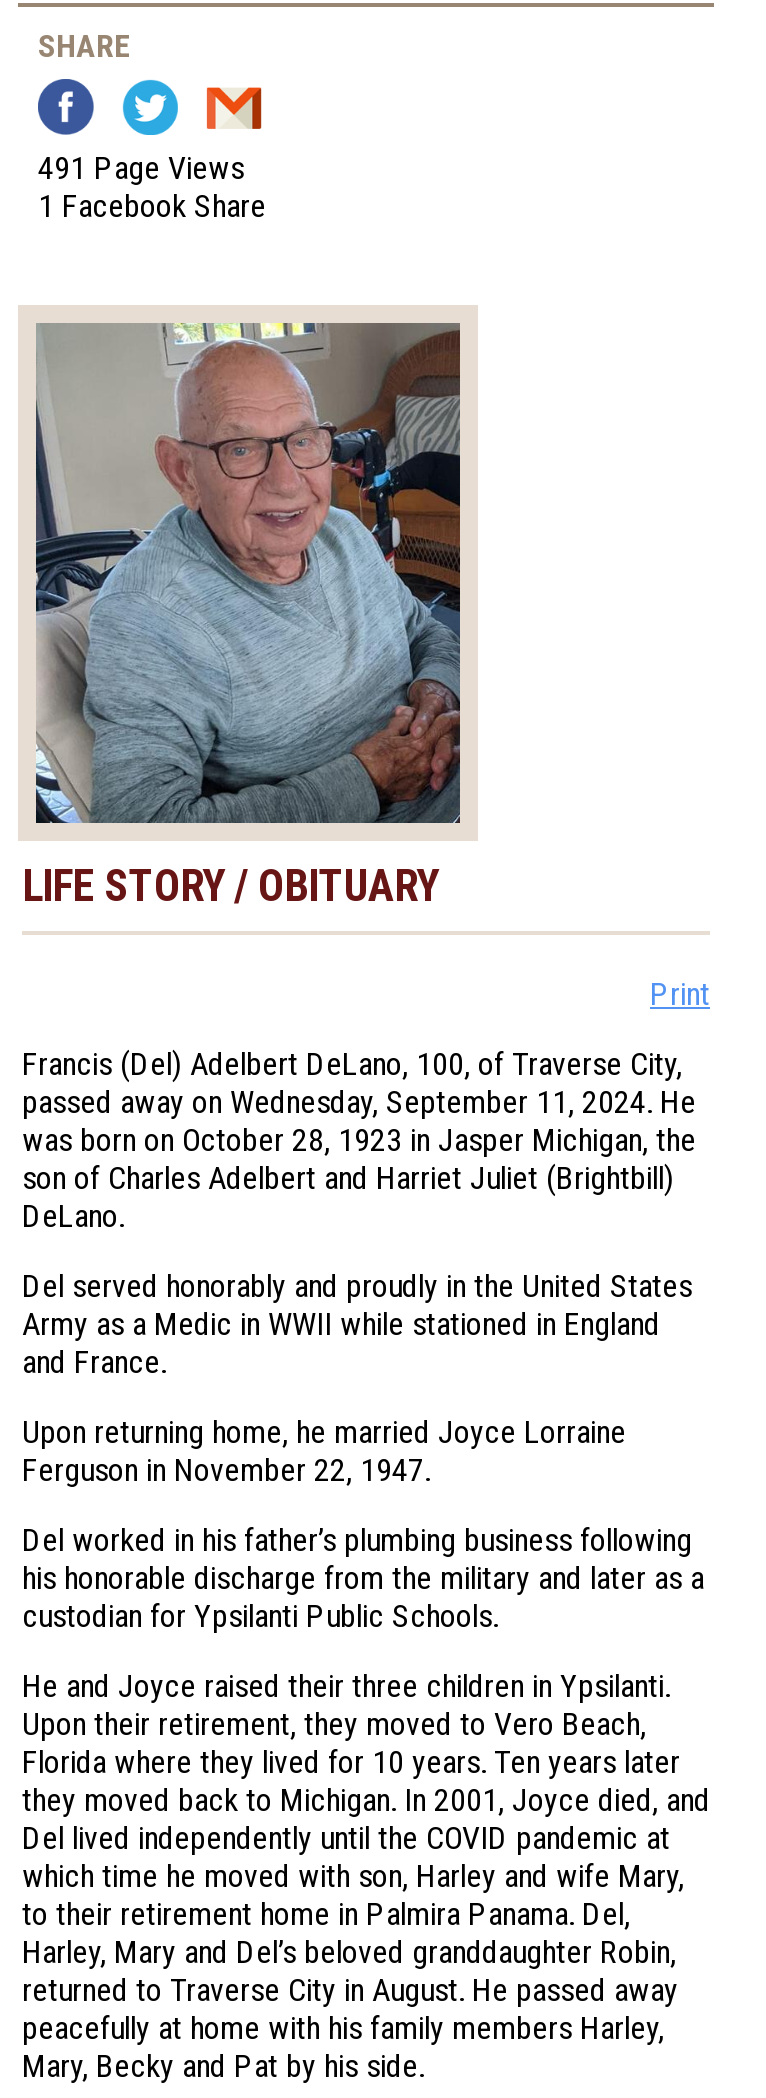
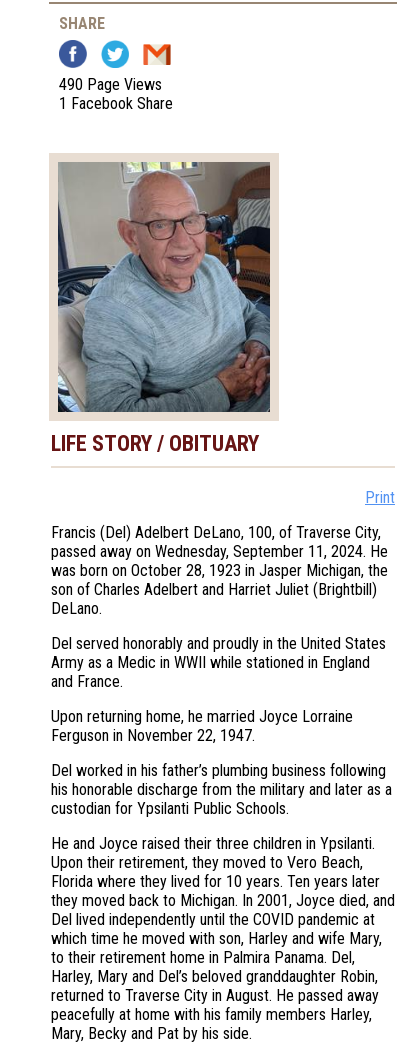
- 491 Page Views
+ 490 Page Views
